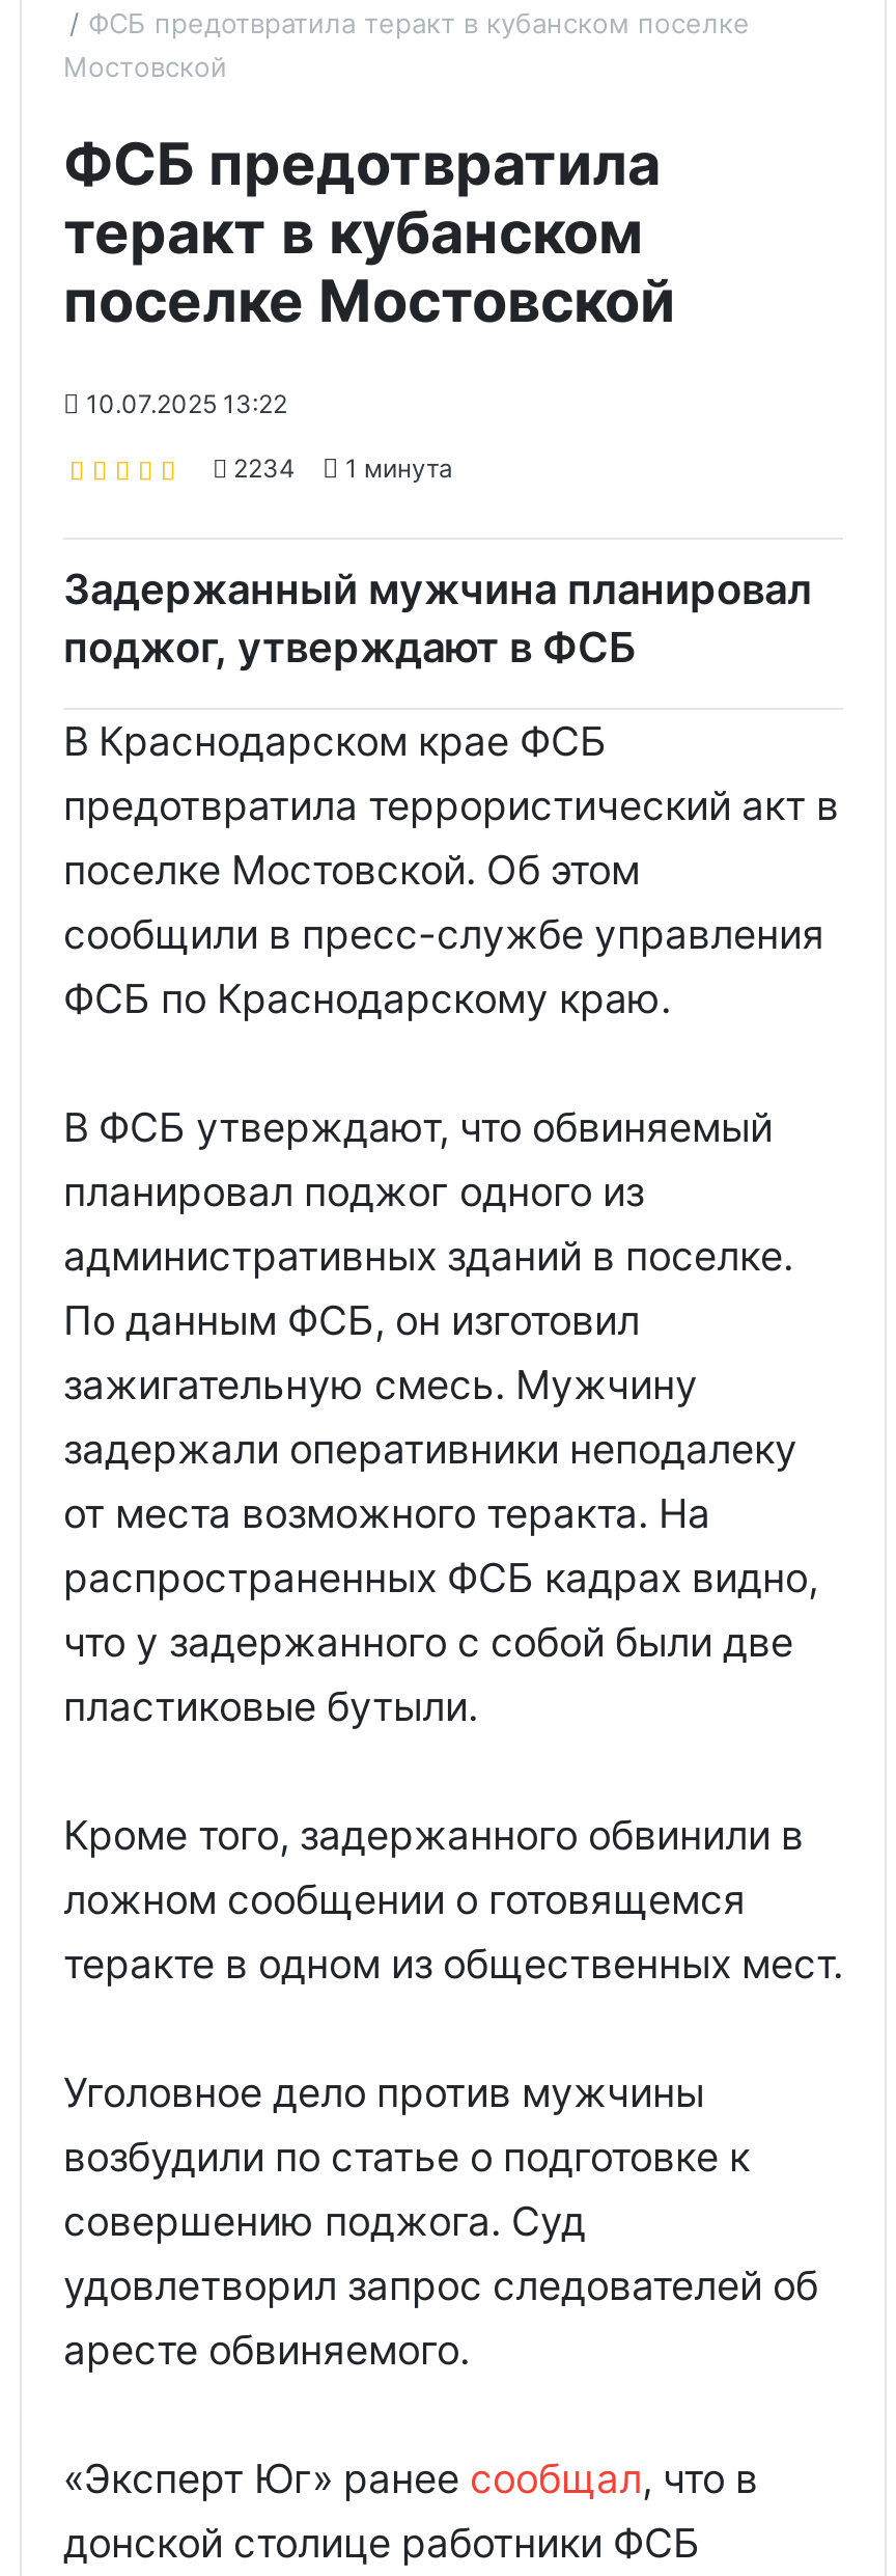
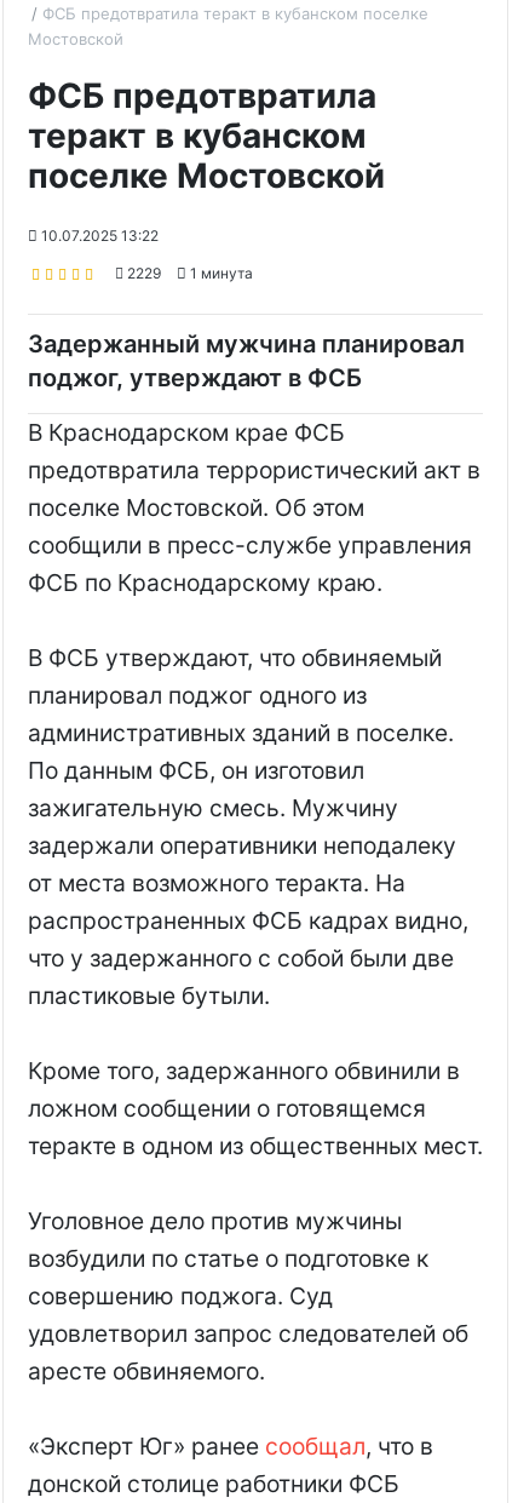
- 2234
+ 2229
